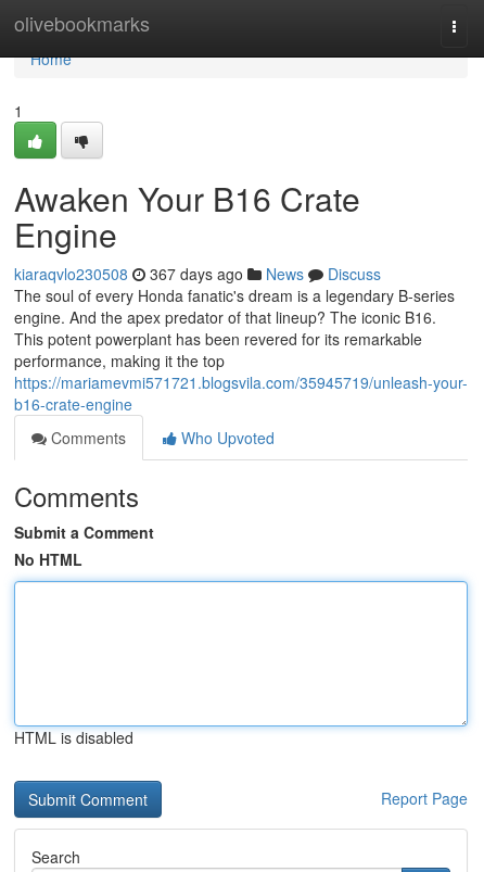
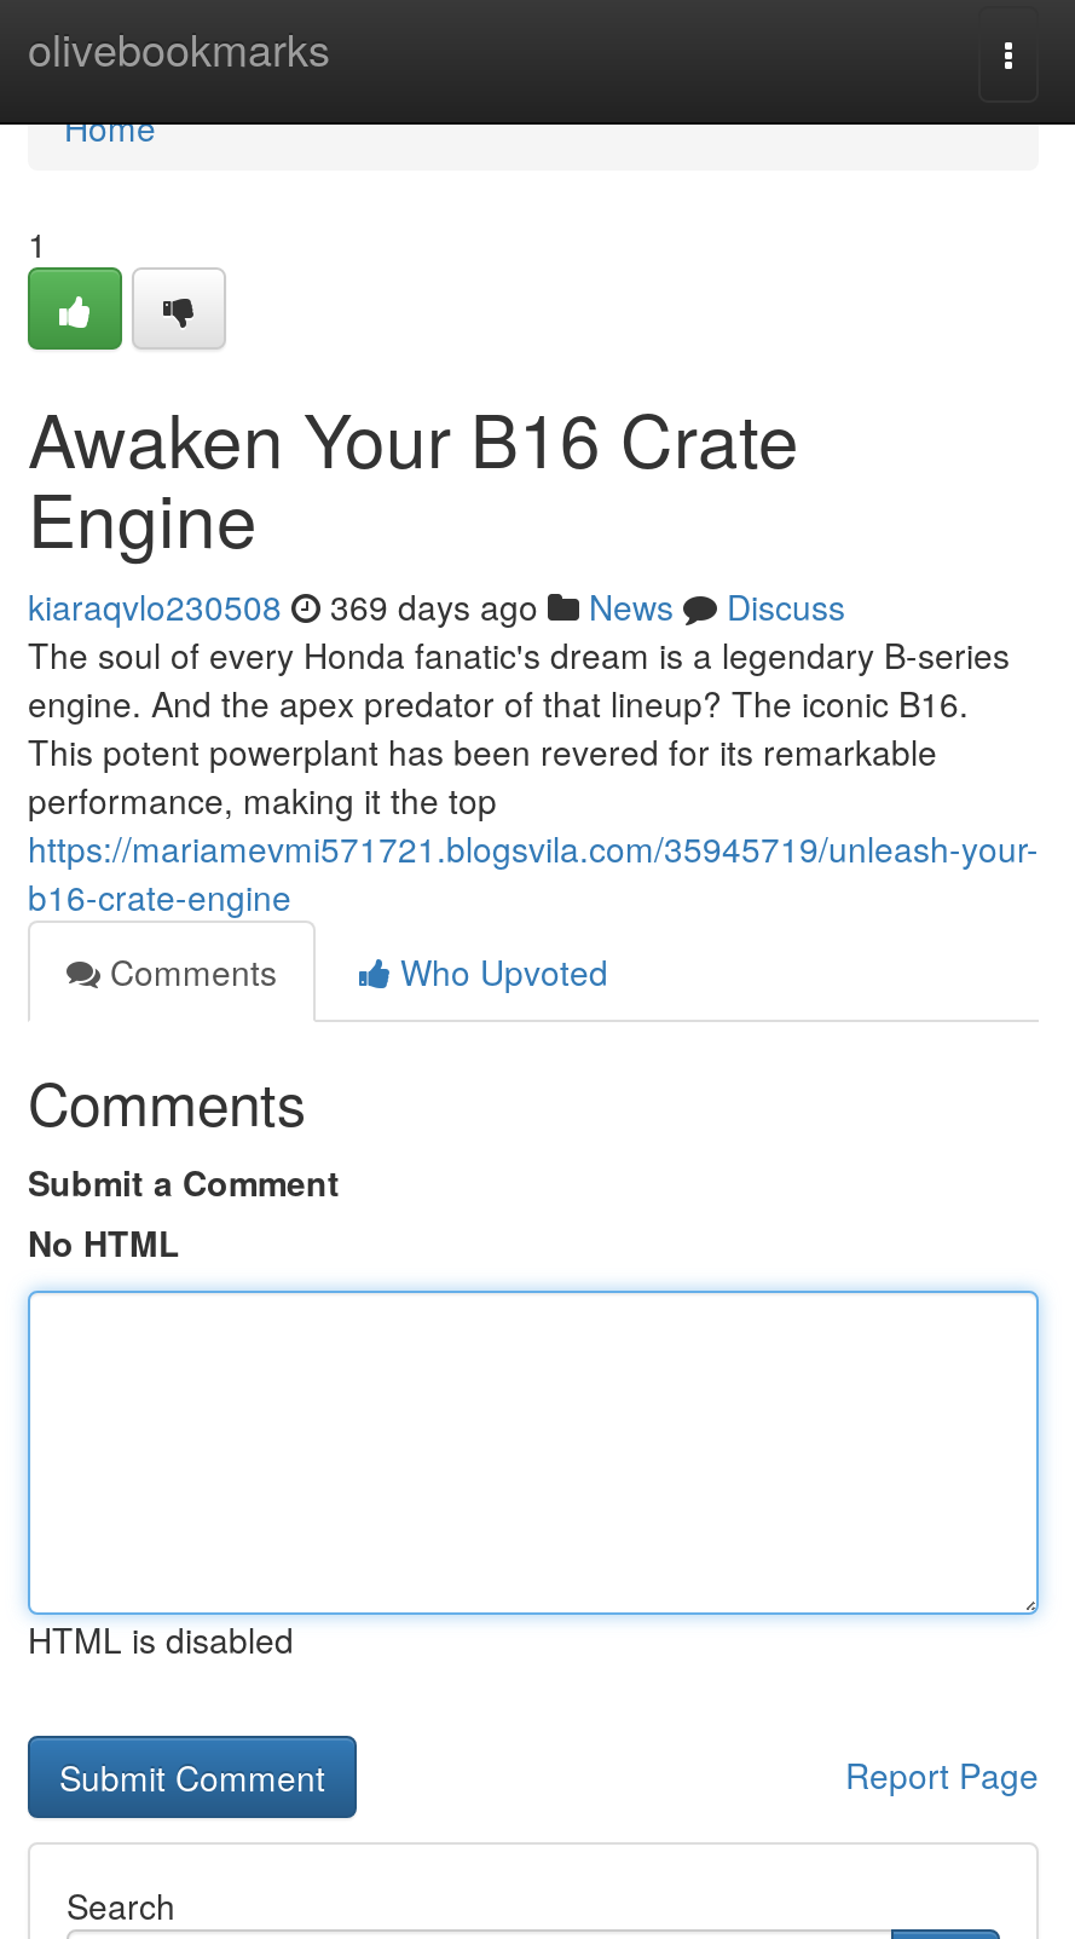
- kiaraqvlo230508 367 days ago News Discuss
+ kiaraqvlo230508 369 days ago News Discuss
